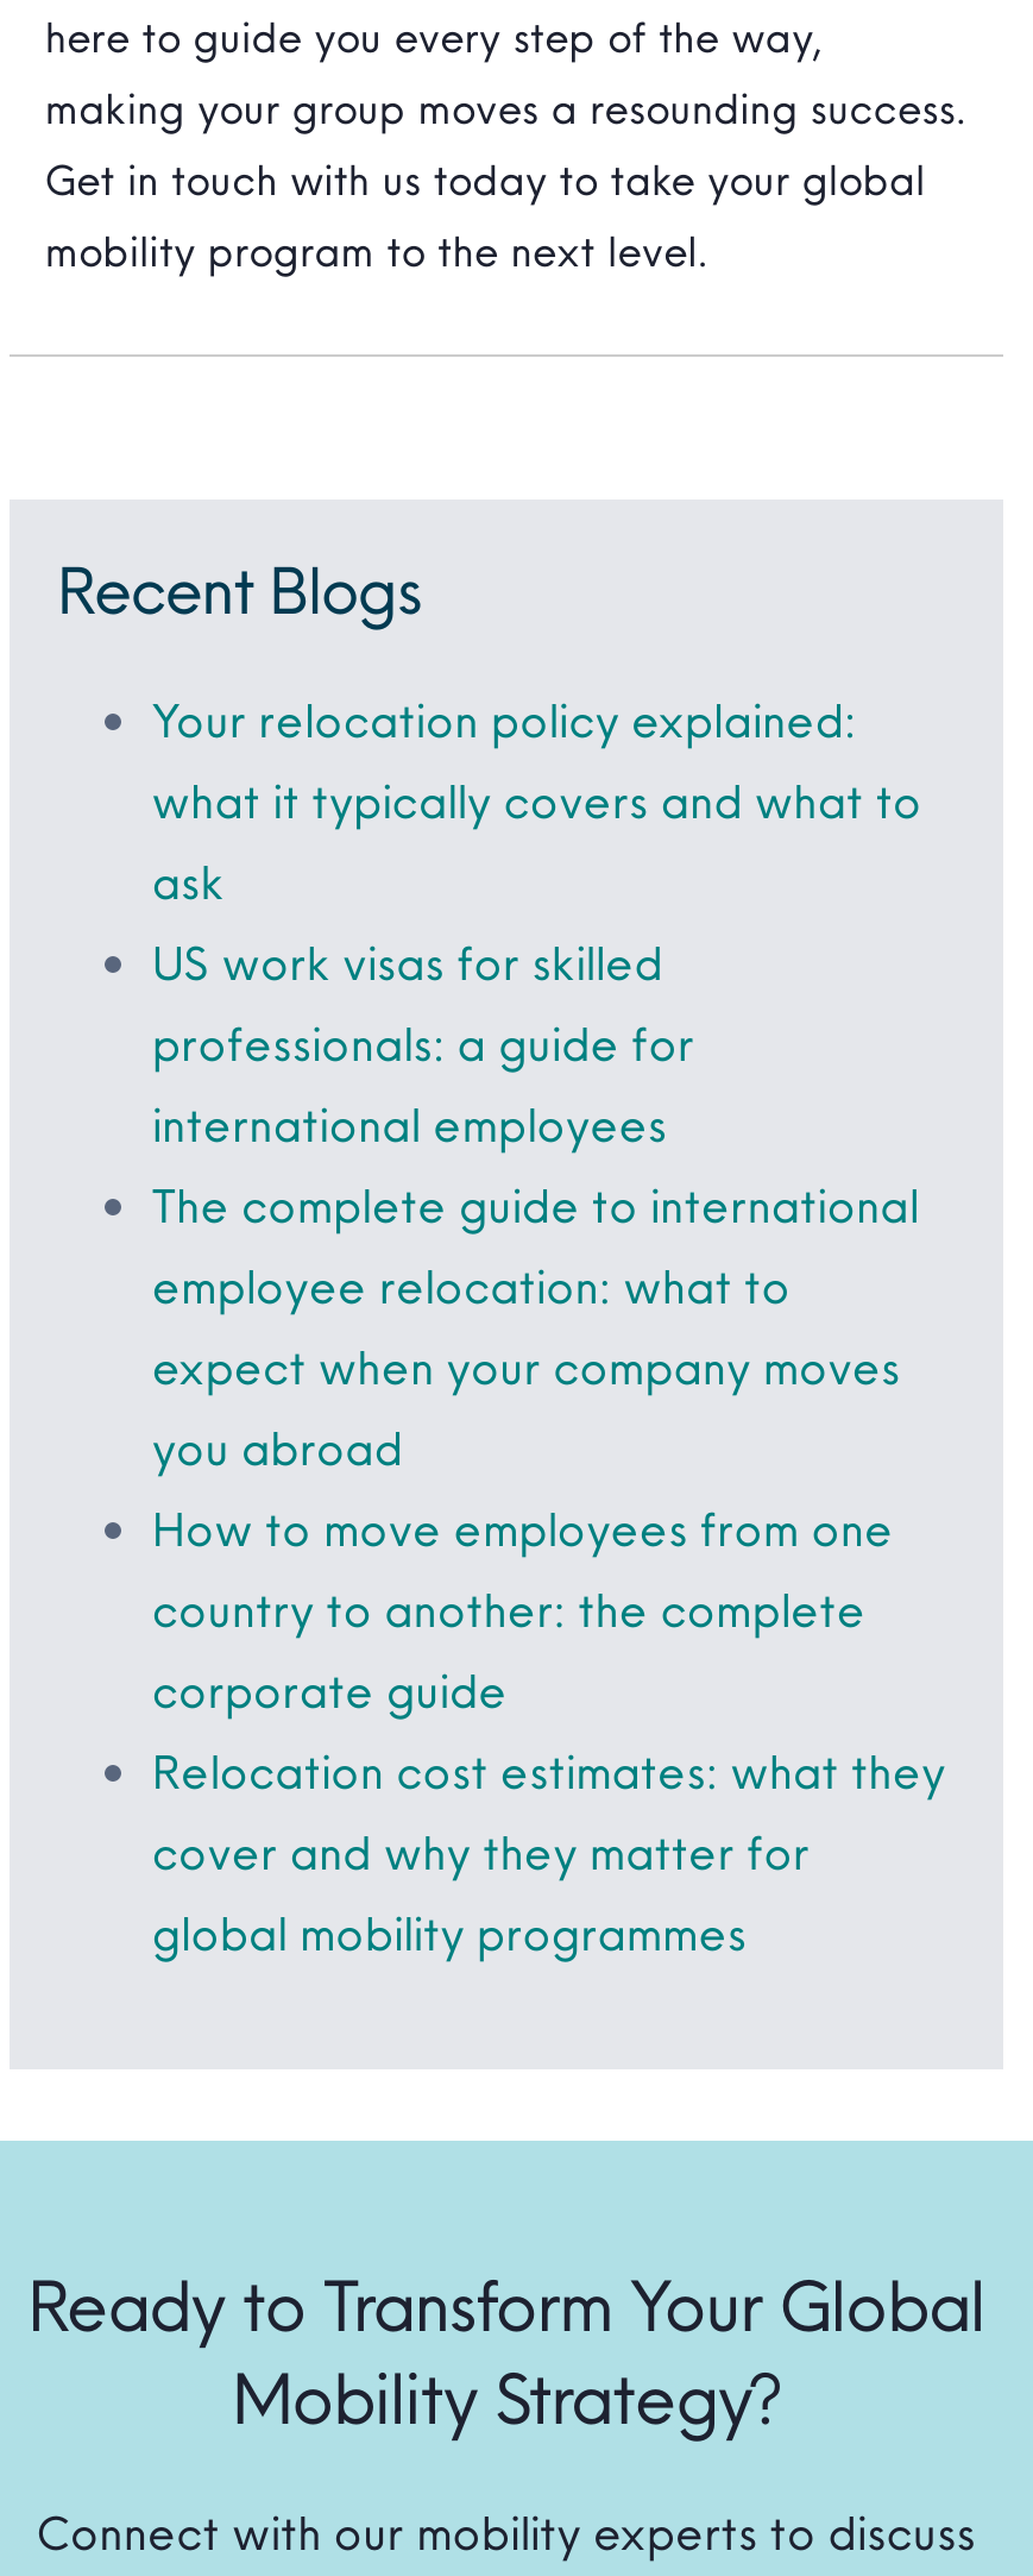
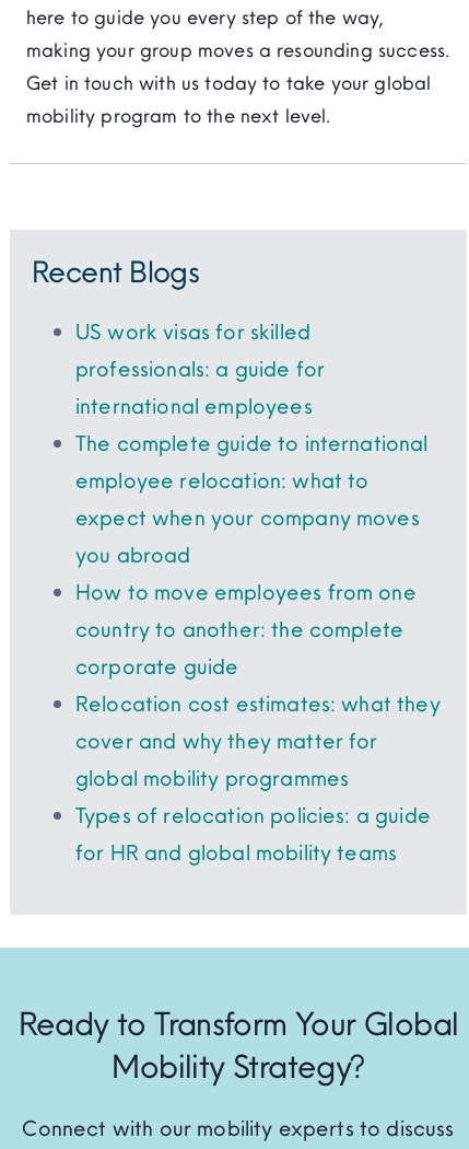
- Your relocation policy explained:
- what it typically covers and what to
- ask

moved up: US work visas for skilled | professionals: a guide for | international employees | ... | cover and why they matter for | global mobility programmes

+ Types of relocation policies: a guide
+ for HR and global mobility teams
